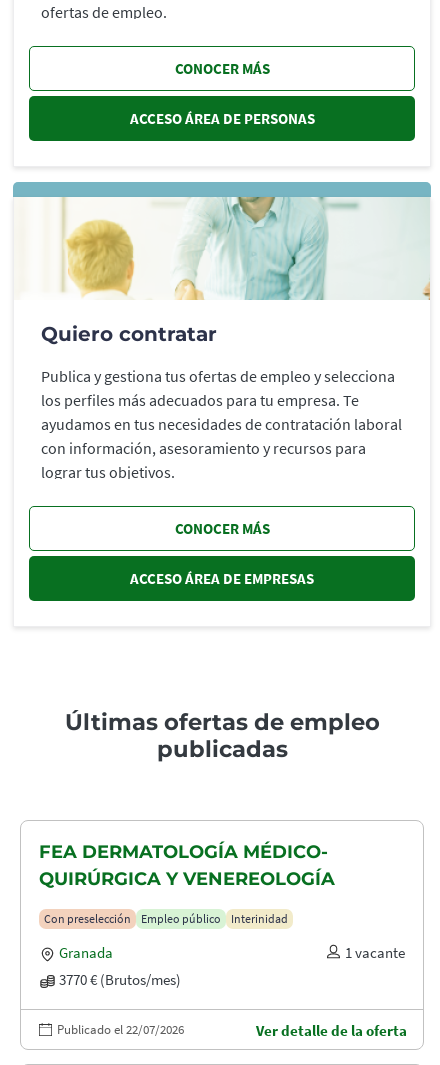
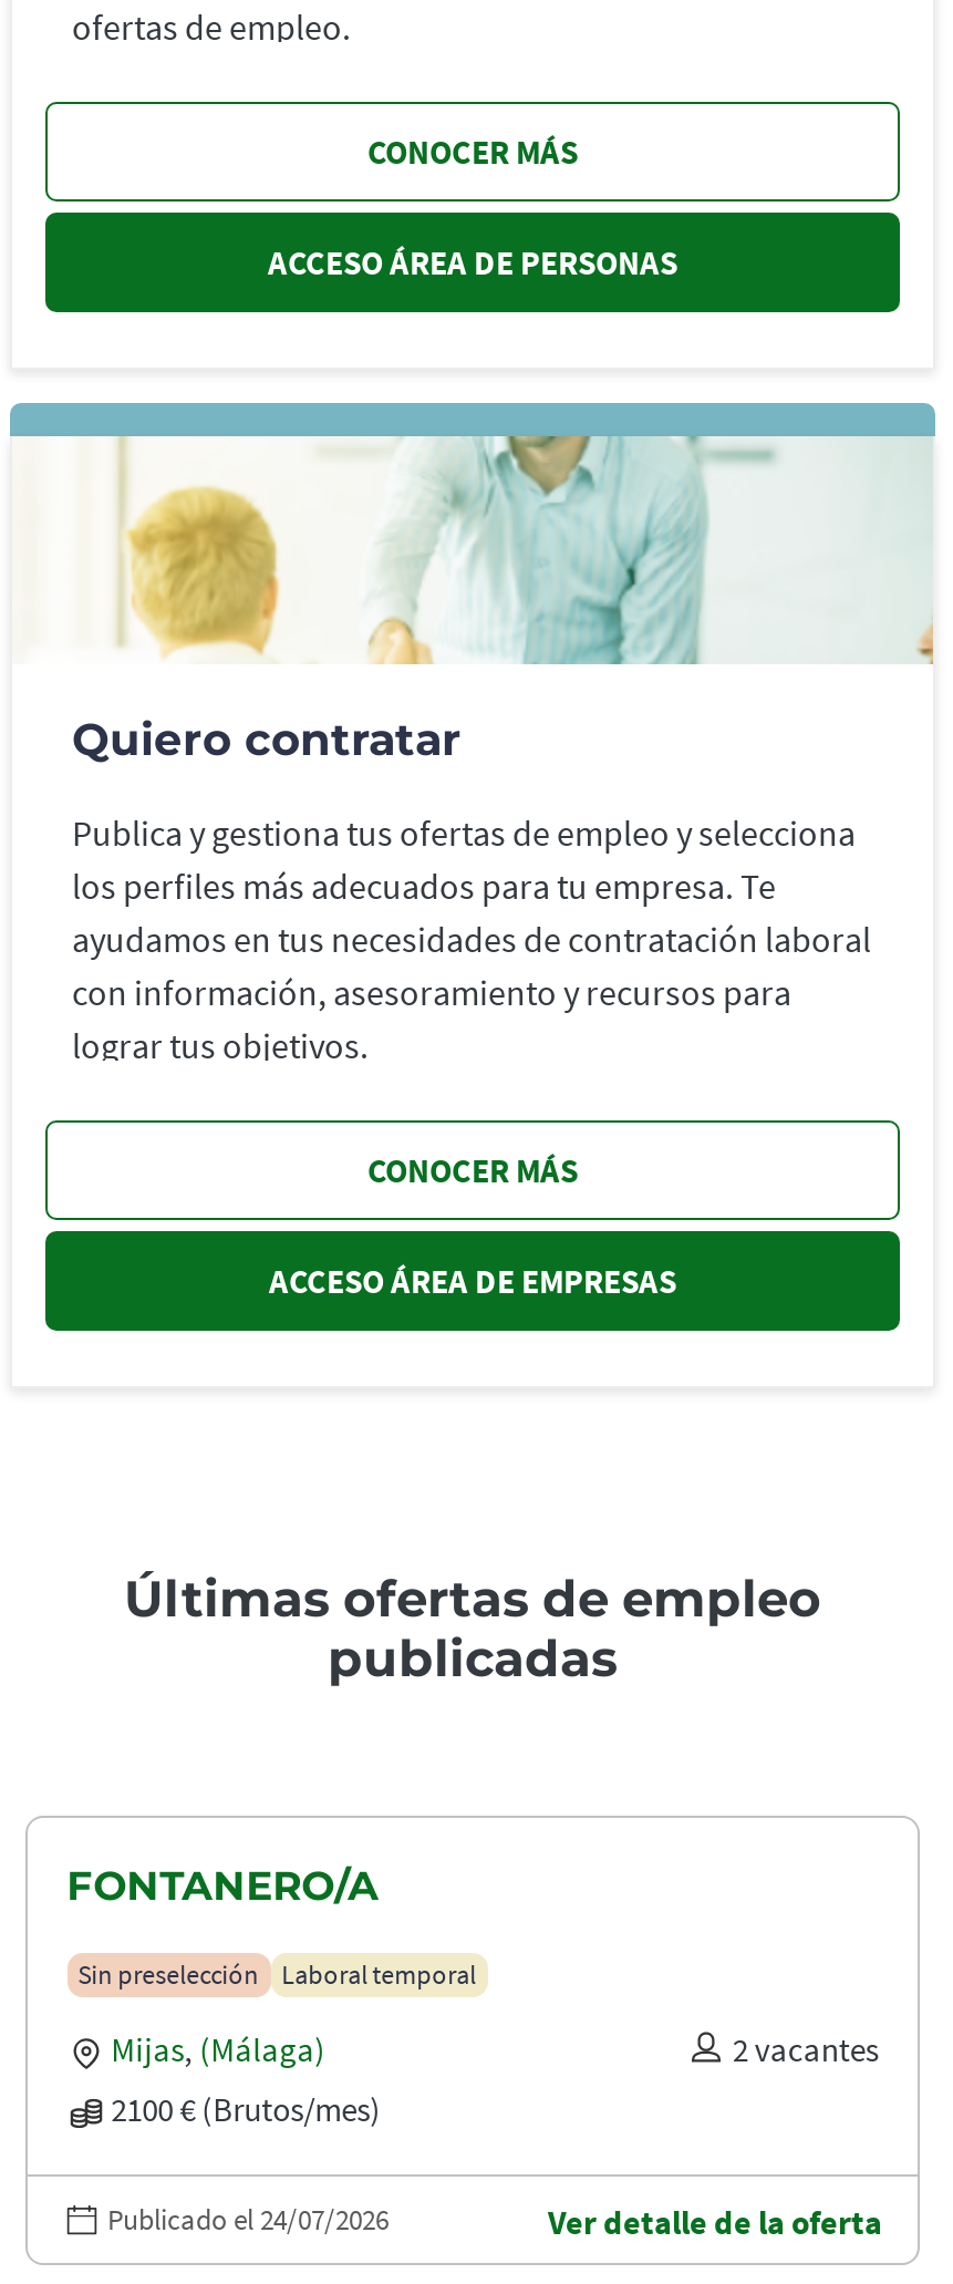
- FEA DERMATOLOGÍA MÉDICO-
- QUIRÚRGICA Y VENEREOLOGÍA
+ FONTANERO/A

- Con preselección
- Empleo público
- Interinidad
+ Sin preselección
+ Laboral temporal

- Granada
- 1 vacante
- 3770 € (Brutos/mes)
+ Mijas, (Málaga)
+ 2 vacantes
+ 2100 € (Brutos/mes)

- Publicado el 22/07/2026
+ Publicado el 24/07/2026
